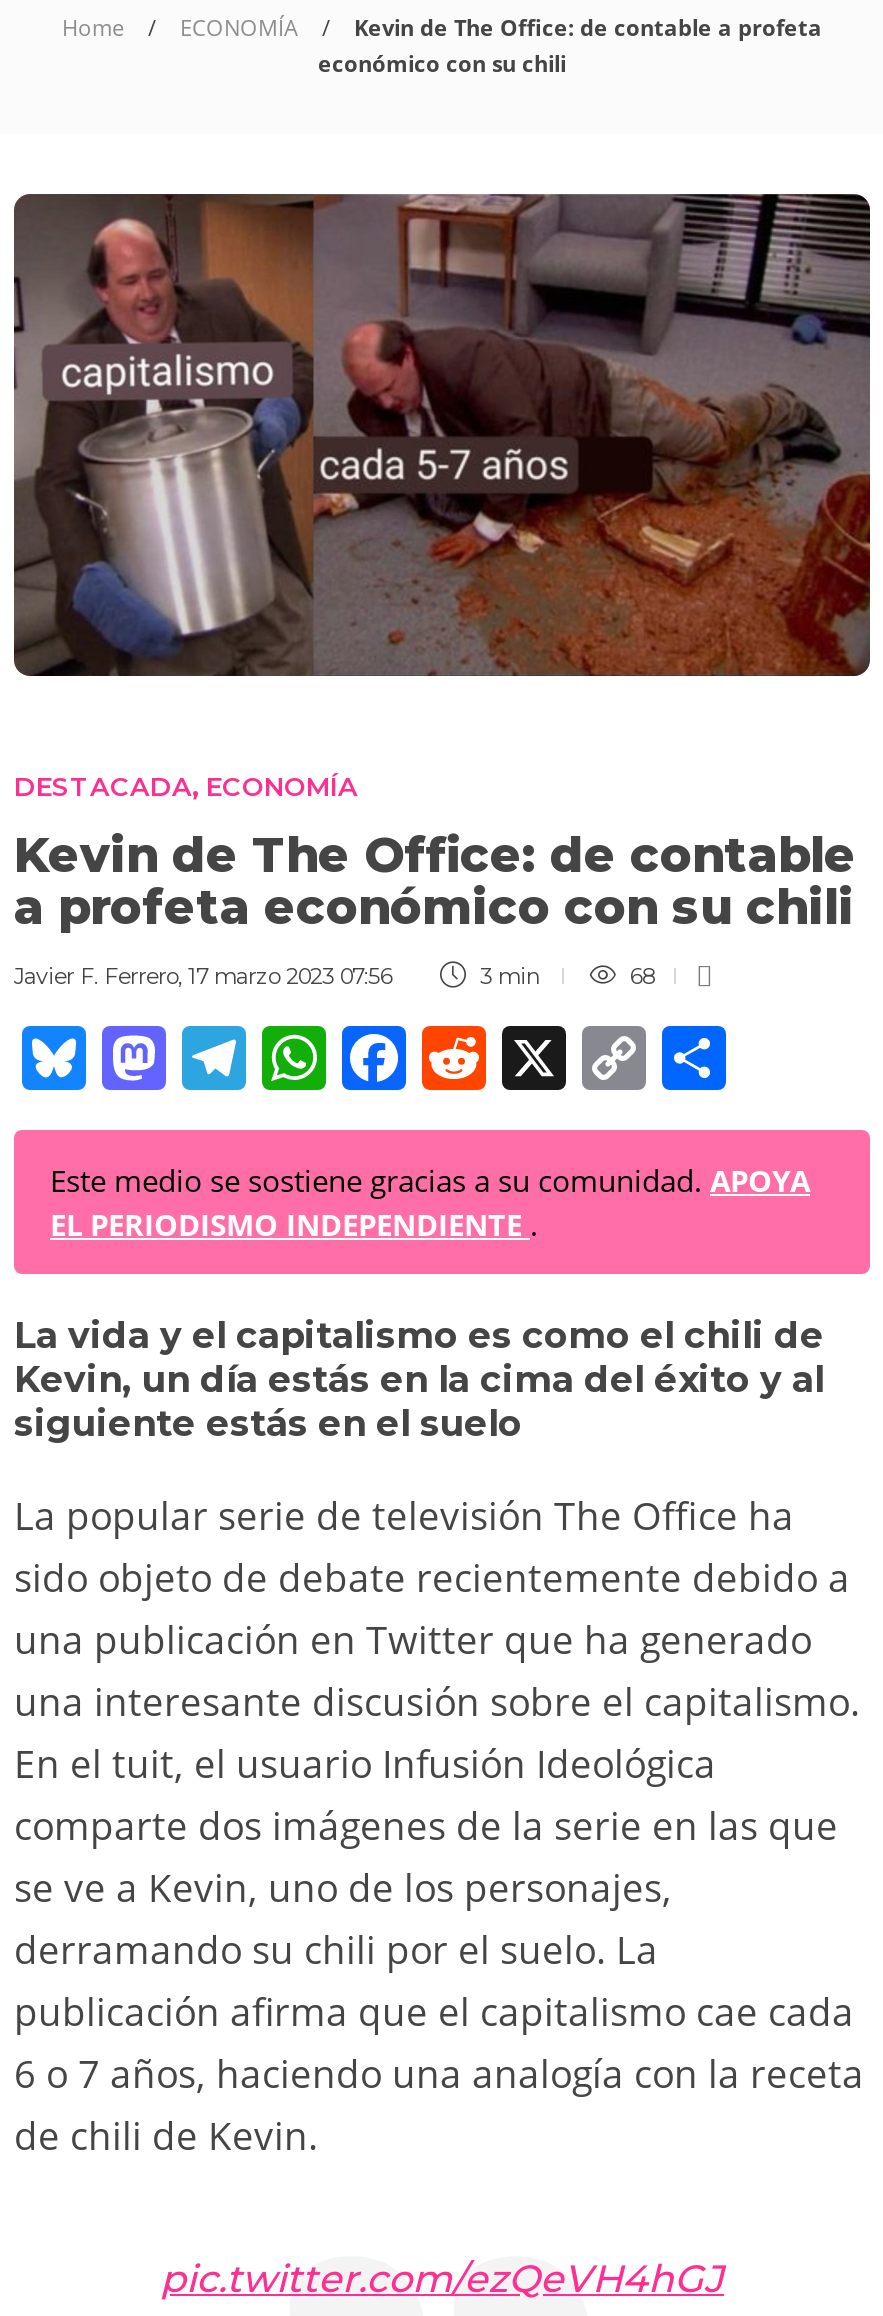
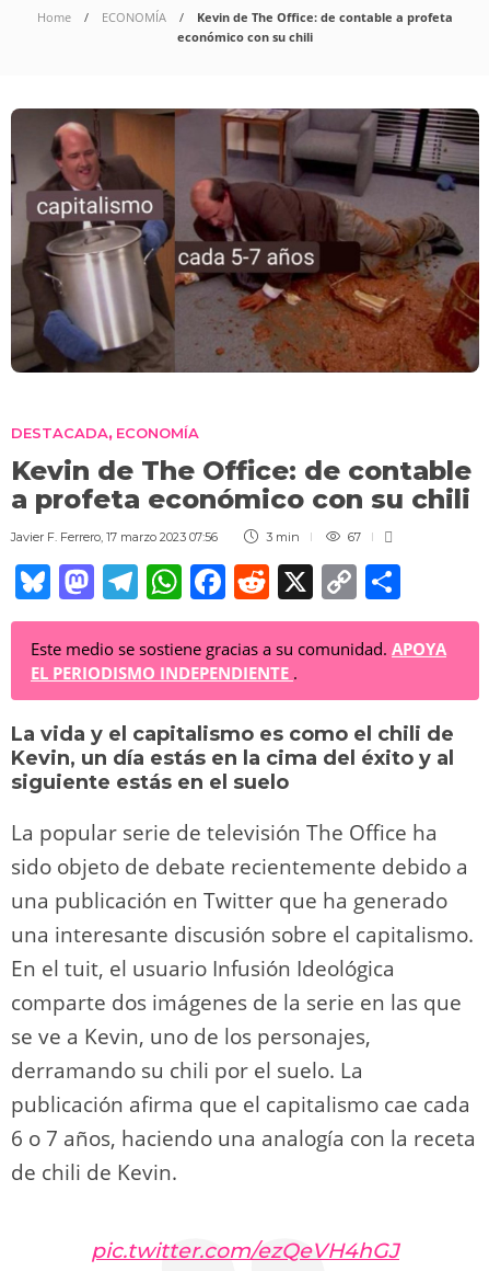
- 68
+ 67
